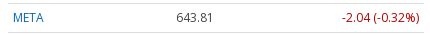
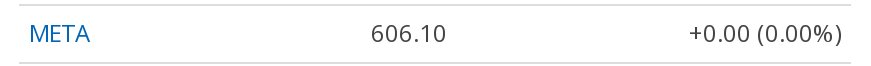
- 643.81
+ 606.10

- -2.04 (-0.32%)
+ +0.00 (0.00%)
